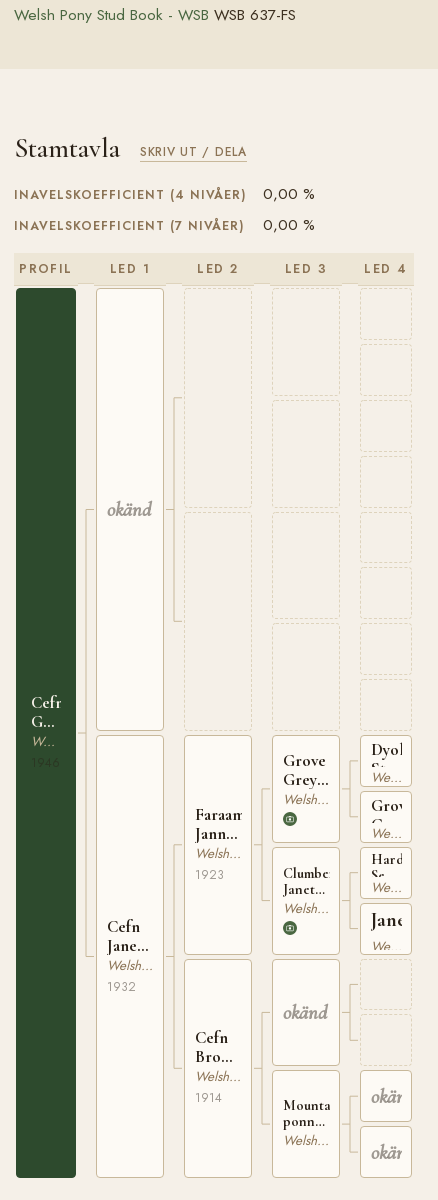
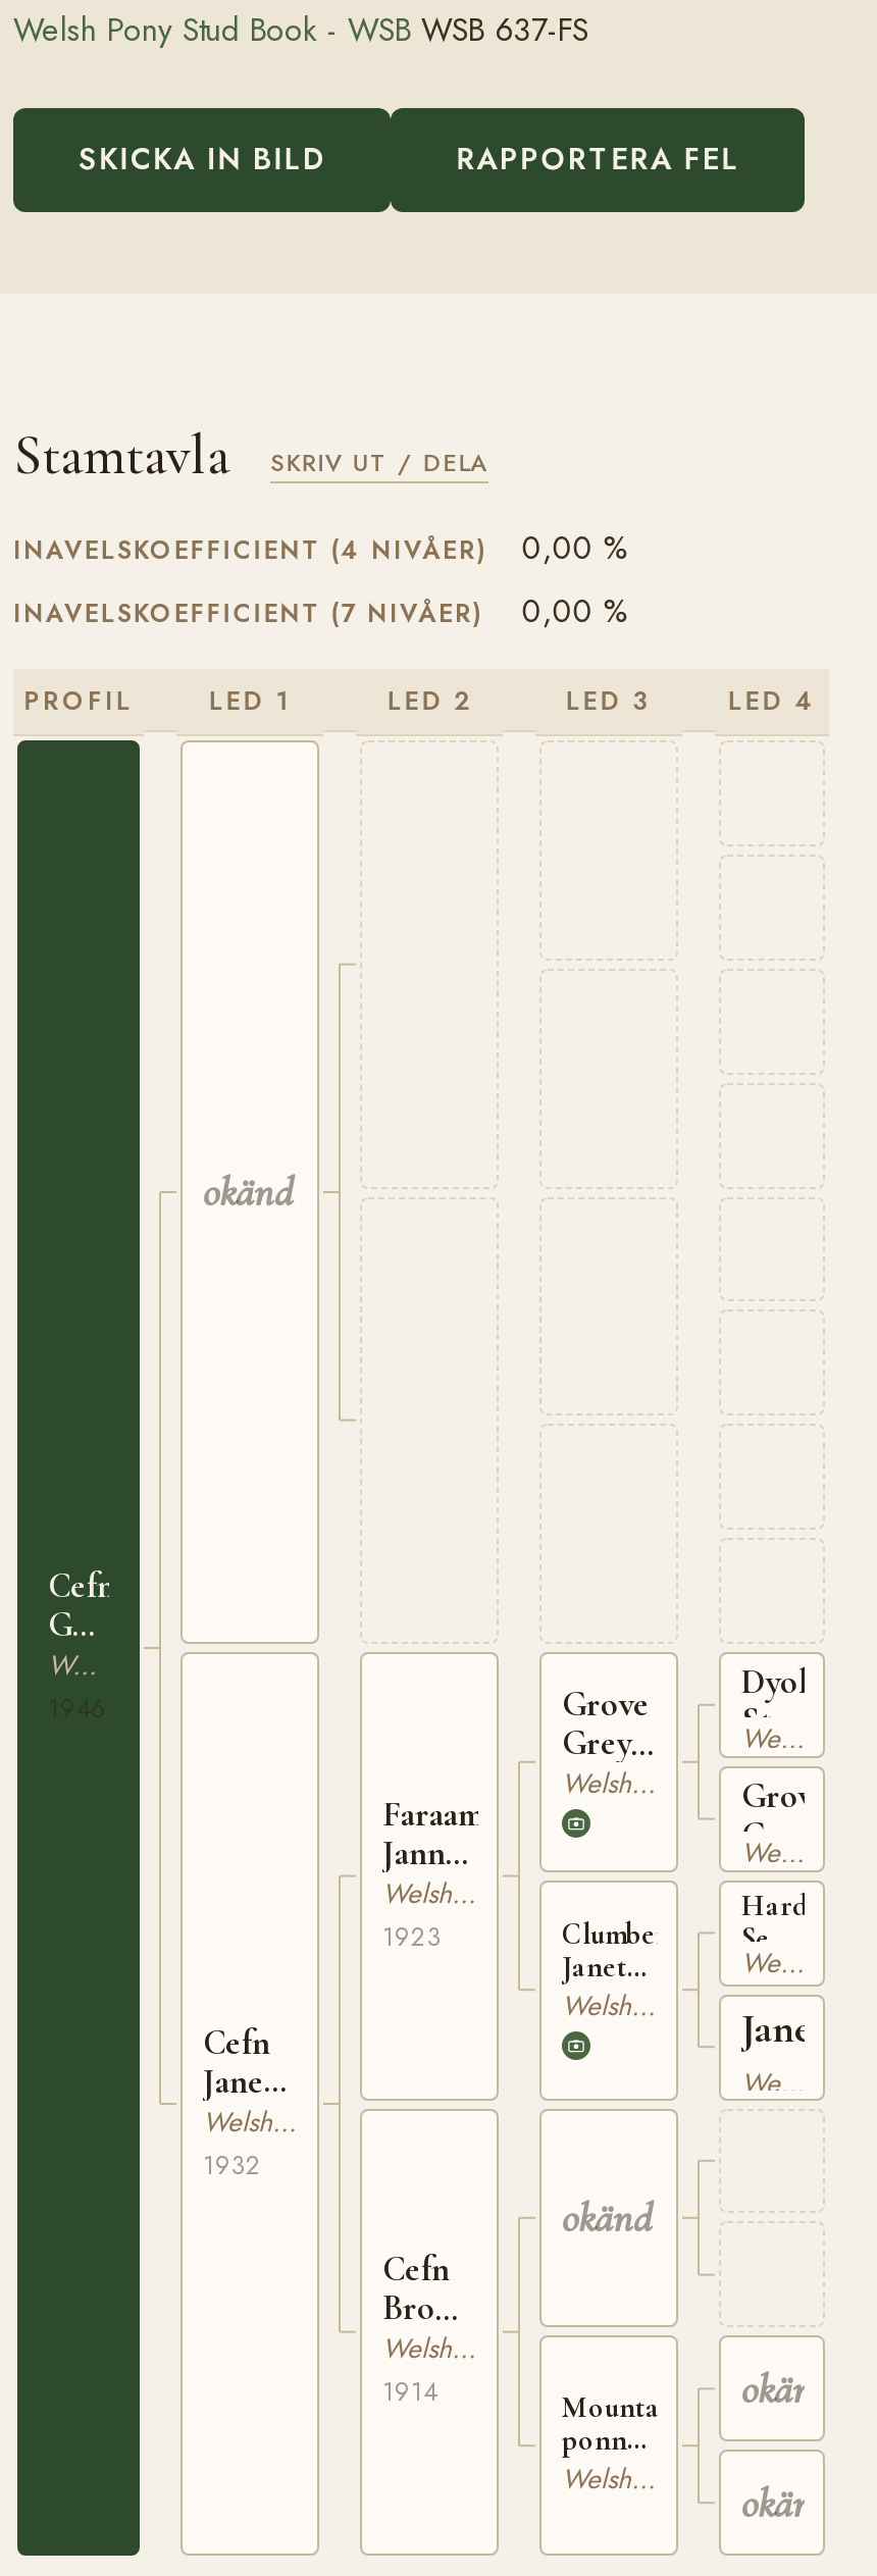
+ SKICKA IN BILD
+ RAPPORTERA FEL
